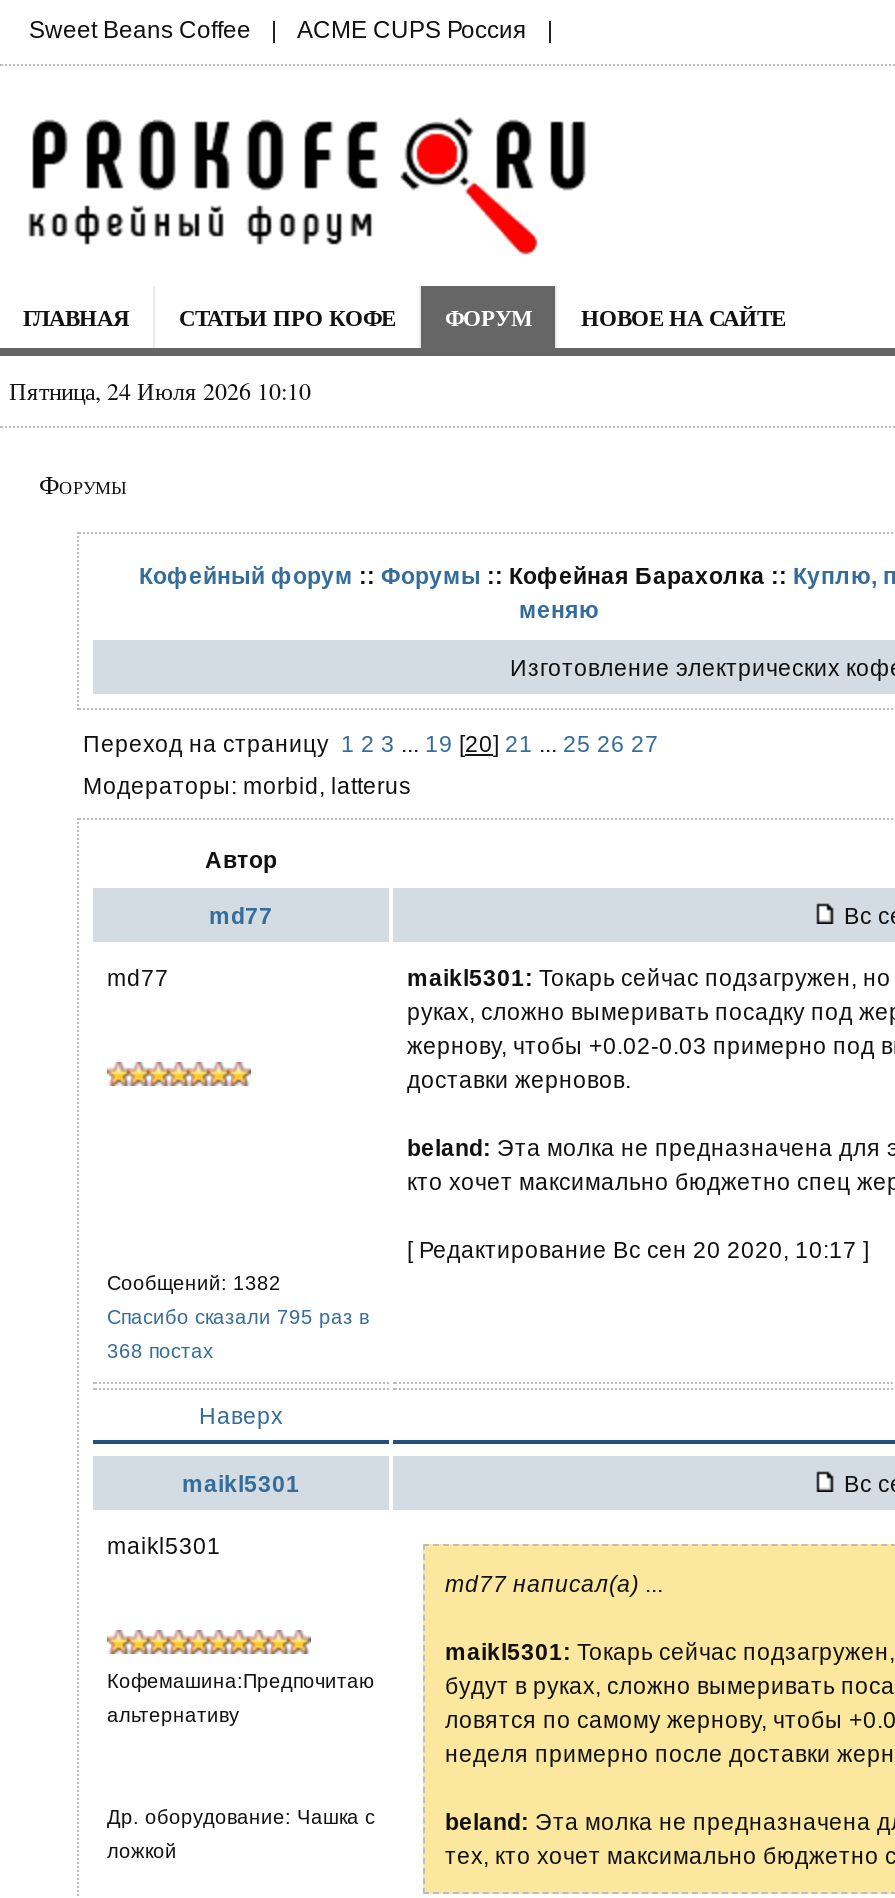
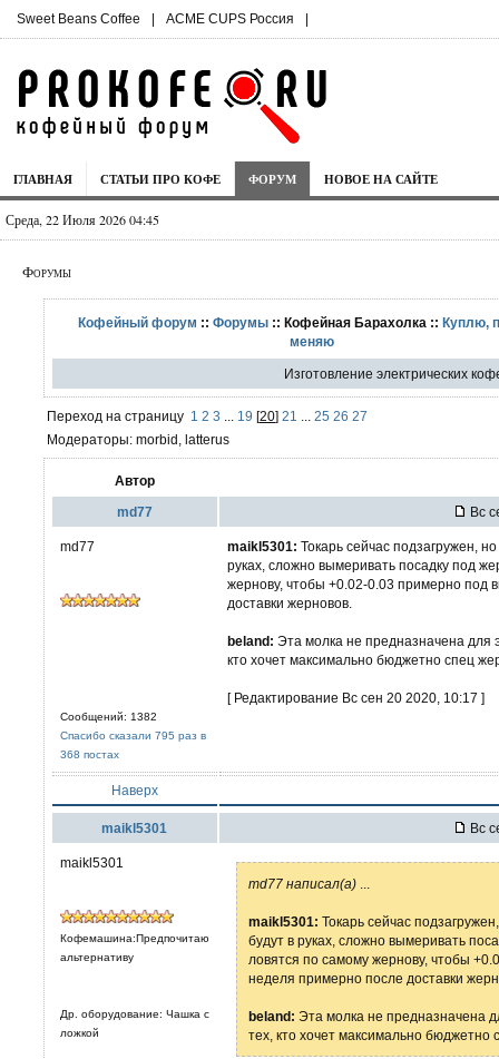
- Пятница, 24 Июля 2026 10:10
+ Среда, 22 Июля 2026 04:45
